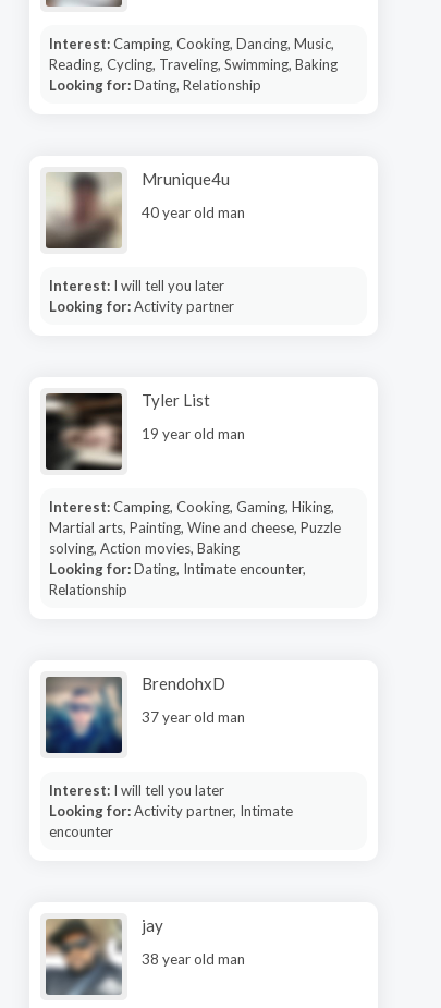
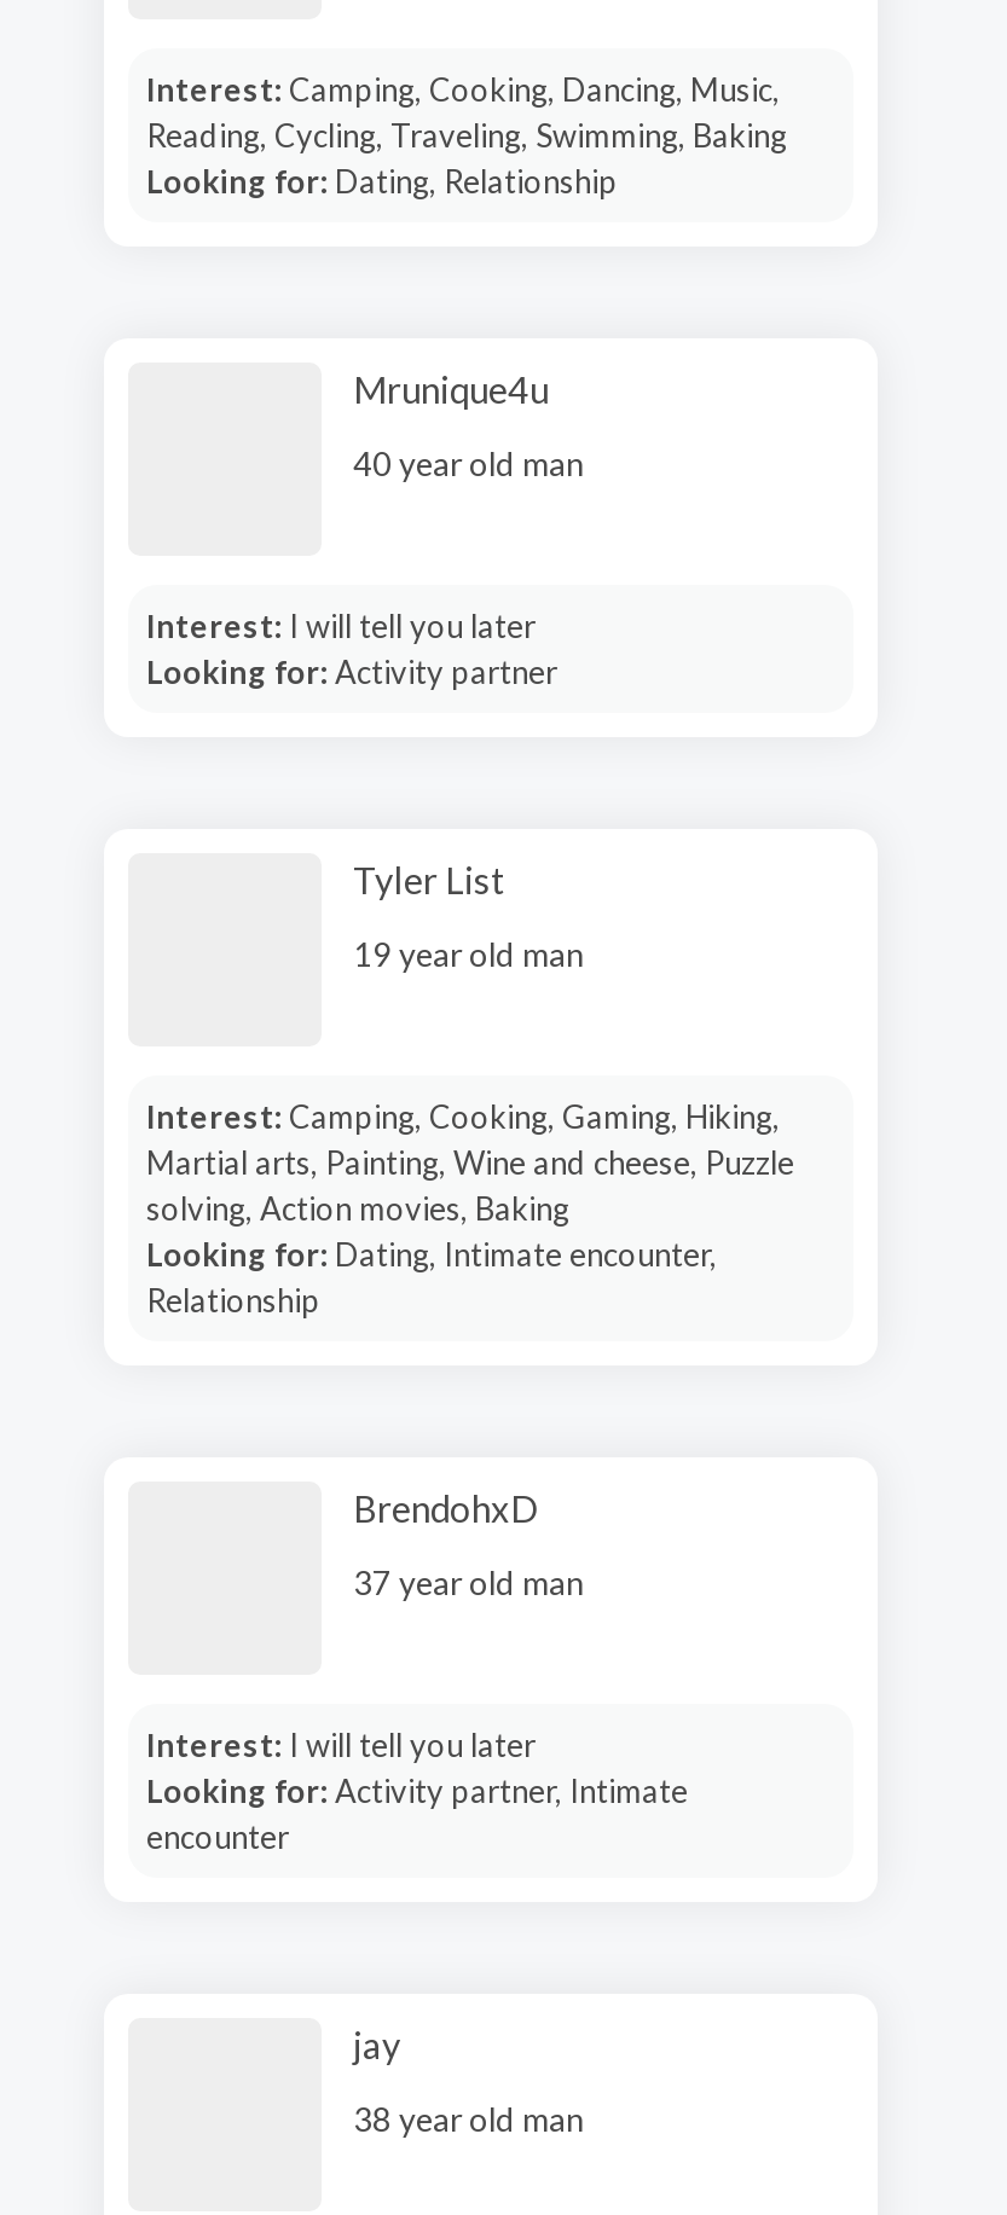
- [image]

- [image]

- [image]

- [image]
